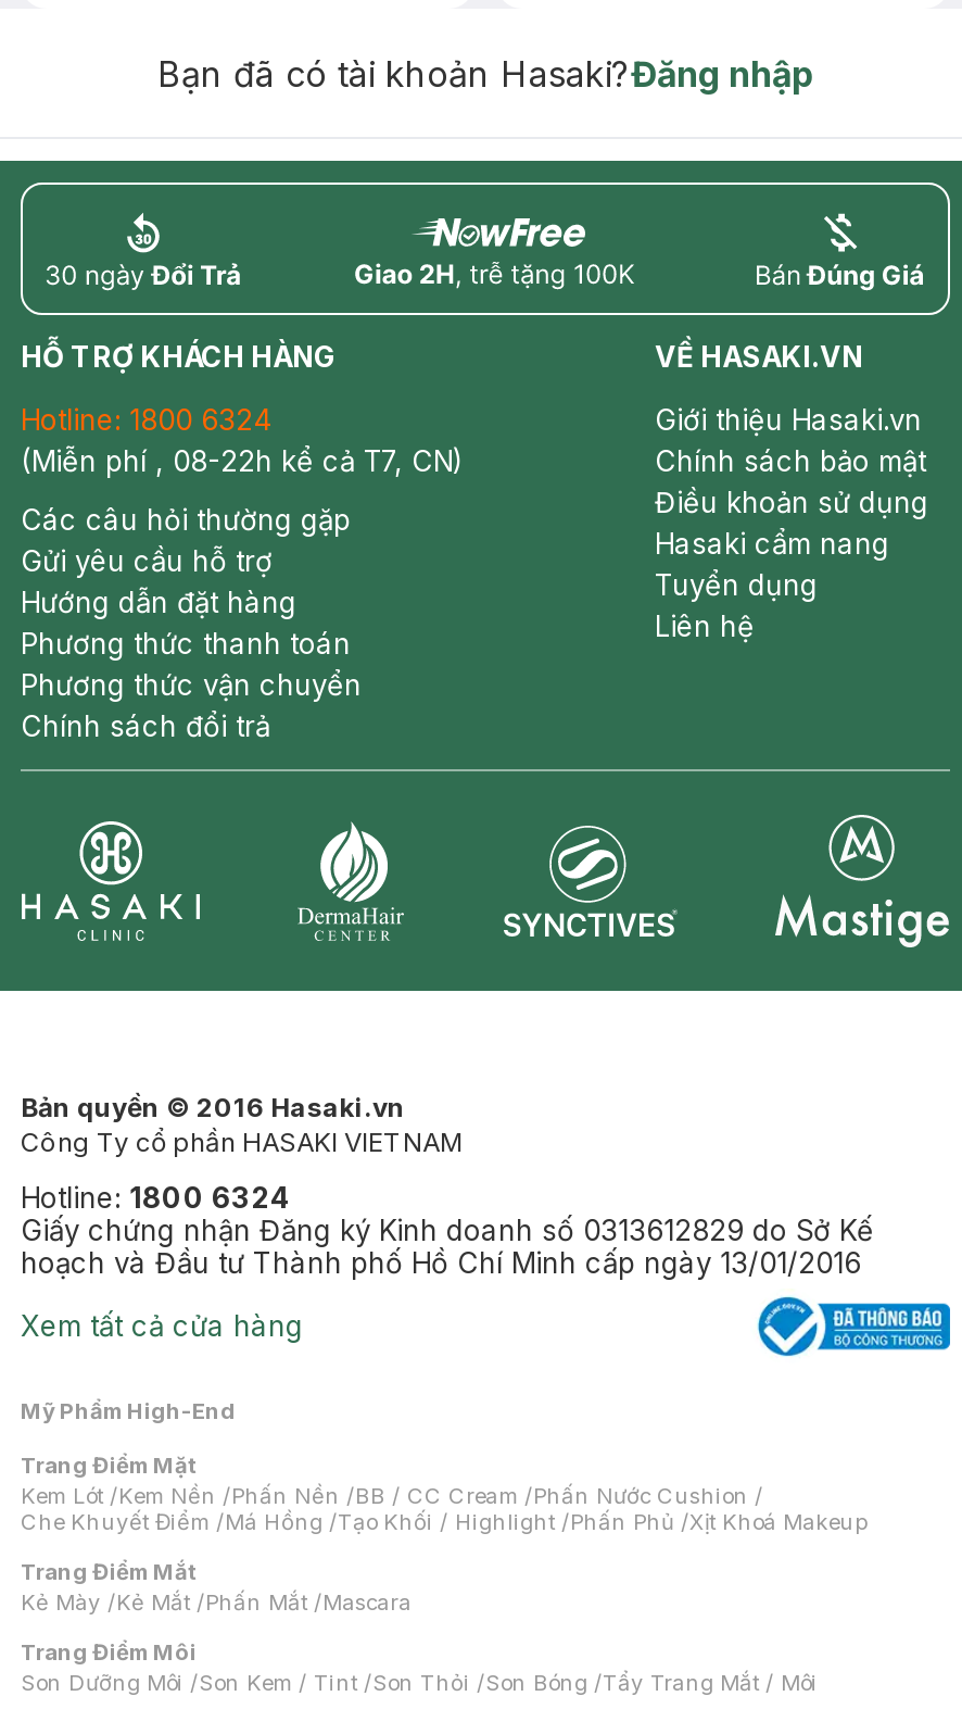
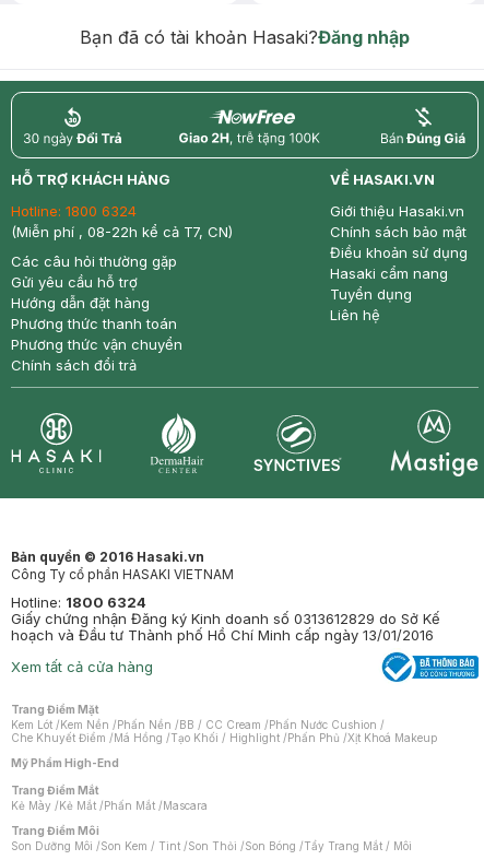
moved down: Mỹ Phẩm High-End

moved up: Trang Điểm Mặt | Kem Lót /Kem Nền /Phấn Nền /BB / CC Cream /Phấn Nước Cushion / | Che Khuyết Điểm /Má Hồng /Tạo Khối / Highlight /Phấn Phủ /Xịt Khoá Makeup
